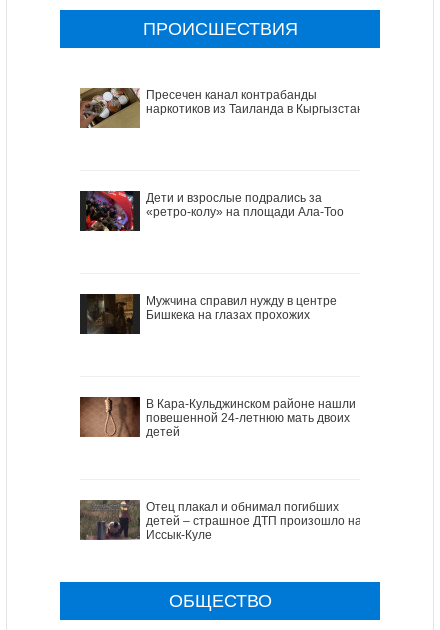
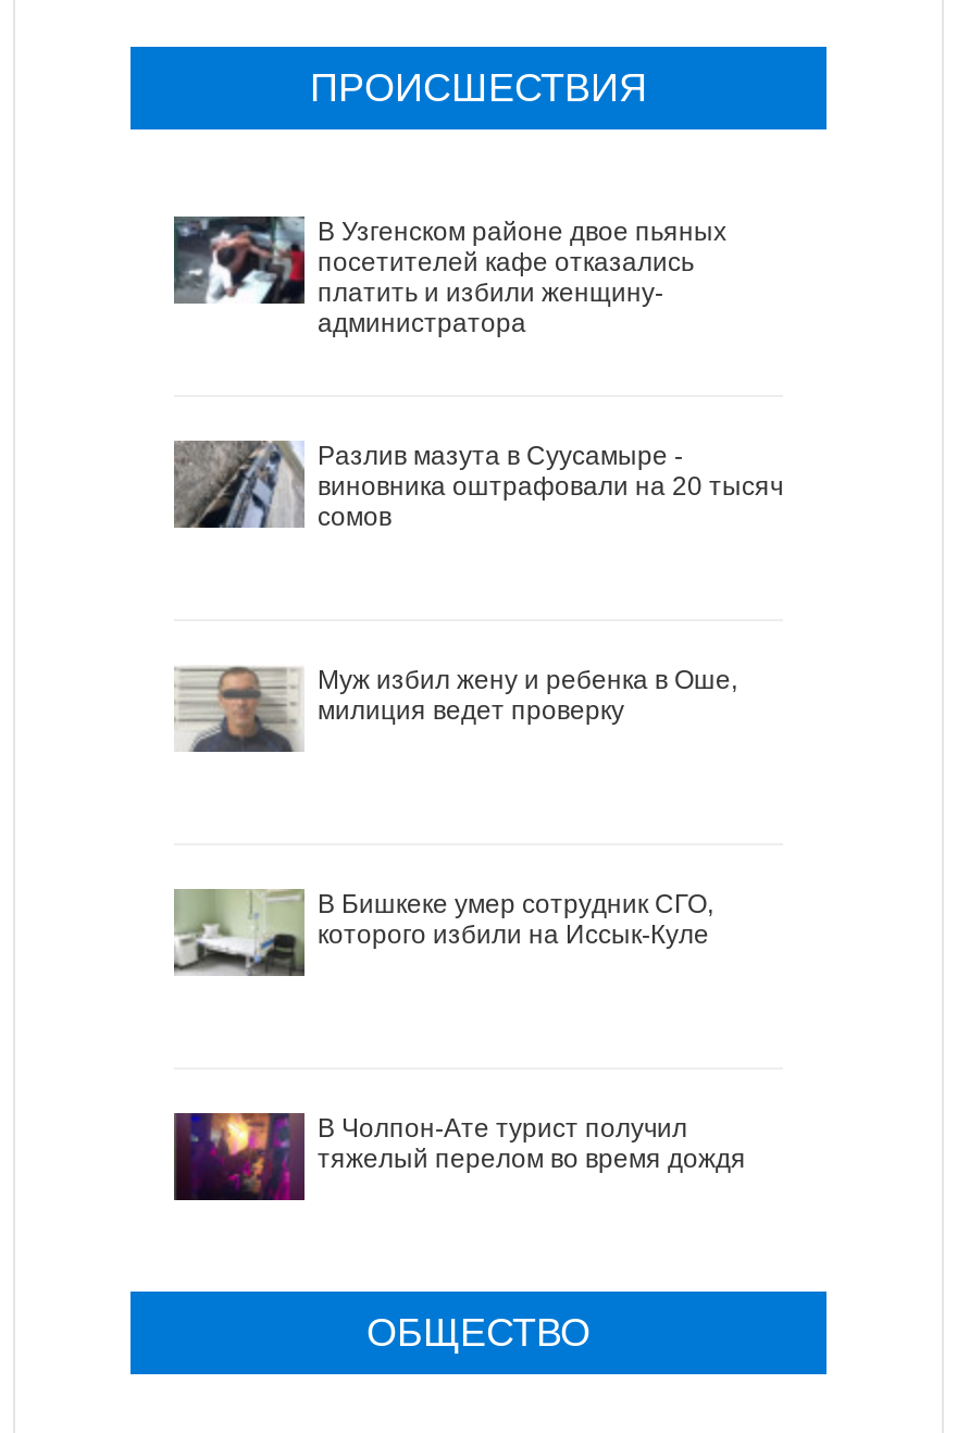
- [image]
- Пресечен канал контрабанды
- наркотиков из Таиланда в Кыргызстан
+ [image]
+ В Узгенском районе двое пьяных
+ посетителей кафе отказались
+ платить и избили женщину-
+ администратора

- [image]
- Дети и взрослые подрались за
- «ретро-колу» на площади Ала-Тоо
+ [image]
+ Разлив мазута в Суусамыре -
+ виновника оштрафовали на 20 тысяч
+ сомов

- [image]
- Мужчина справил нужду в центре
- Бишкека на глазах прохожих
+ [image]
+ Муж избил жену и ребенка в Оше,
+ милиция ведет проверку

- [image]
- В Кара-Кульджинском районе нашли
- повешенной 24-летнюю мать двоих
- детей
+ [image]
+ В Бишкеке умер сотрудник СГО,
+ которого избили на Иссык-Куле

- [image]
- Отец плакал и обнимал погибших
- детей – страшное ДТП произошло на
- Иссык-Куле
+ [image]
+ В Чолпон-Ате турист получил
+ тяжелый перелом во время дождя
